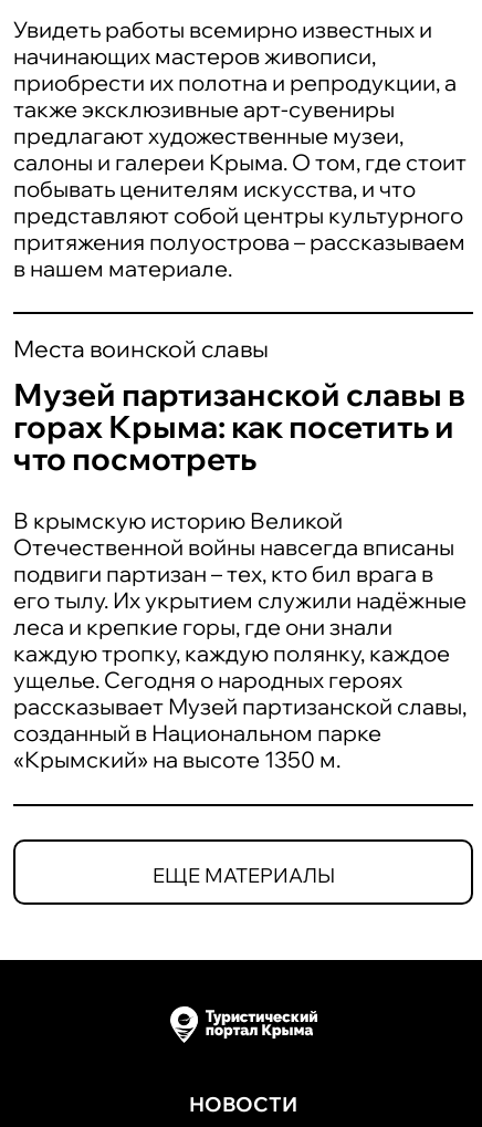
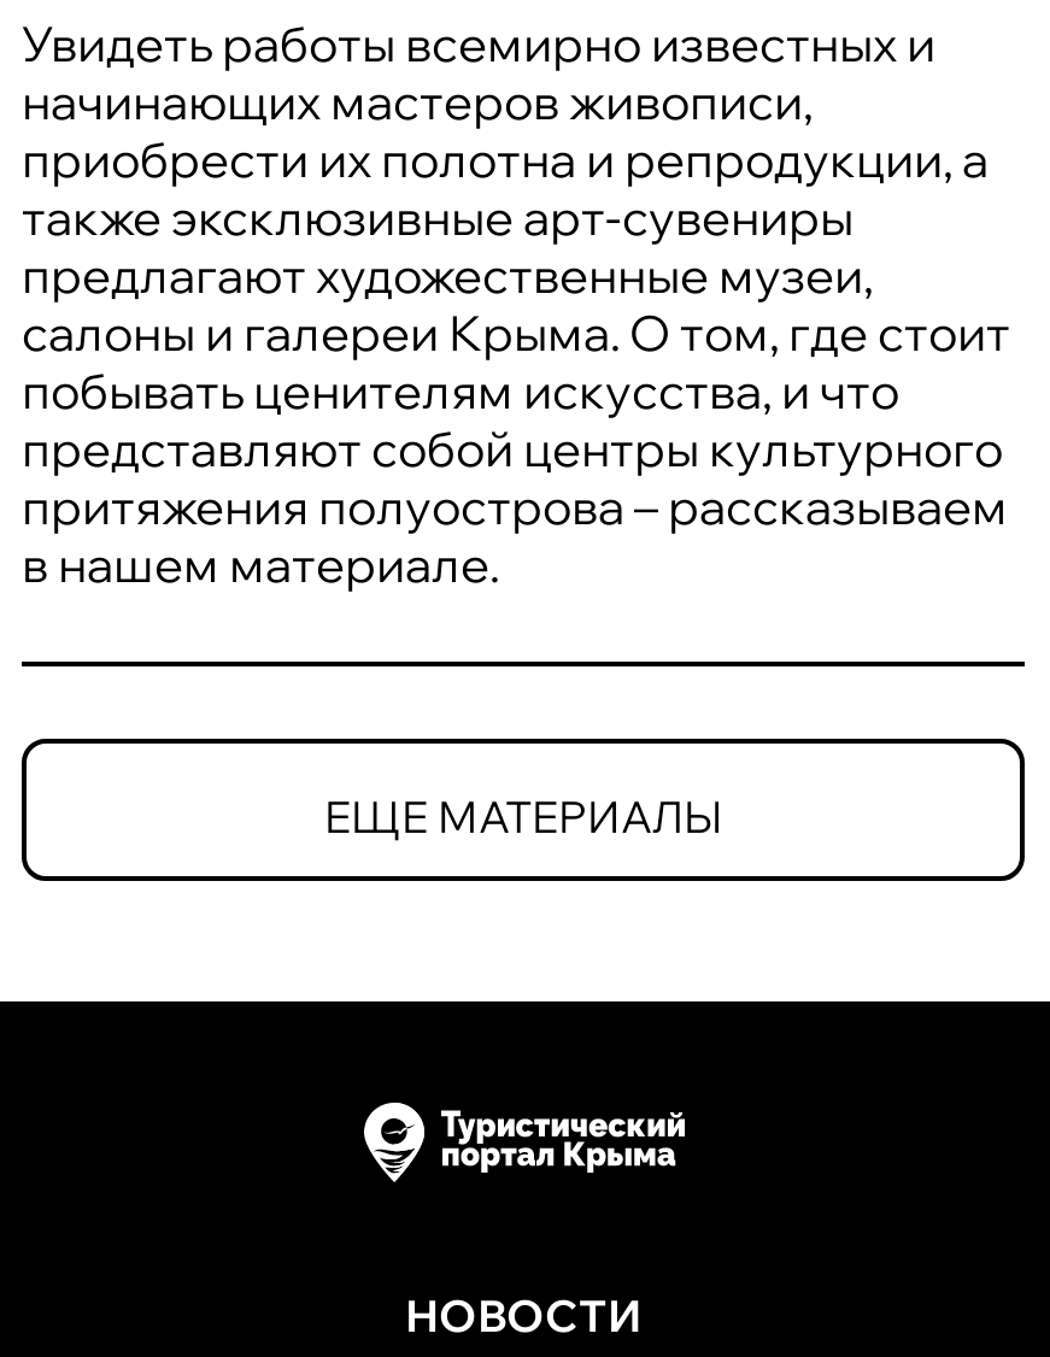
- Места воинской славы
- Музей партизанской славы в
- горах Крыма: как посетить и
- что посмотреть
- В крымскую историю Великой
- Отечественной войны навсегда вписаны
- подвиги партизан – тех, кто бил врага в
- его тылу. Их укрытием служили надёжные
- леса и крепкие горы, где они знали
- каждую тропку, каждую полянку, каждое
- ущелье. Сегодня о народных героях
- рассказывает Музей партизанской славы,
- созданный в Национальном парке
- «Крымский» на высоте 1350 м.
